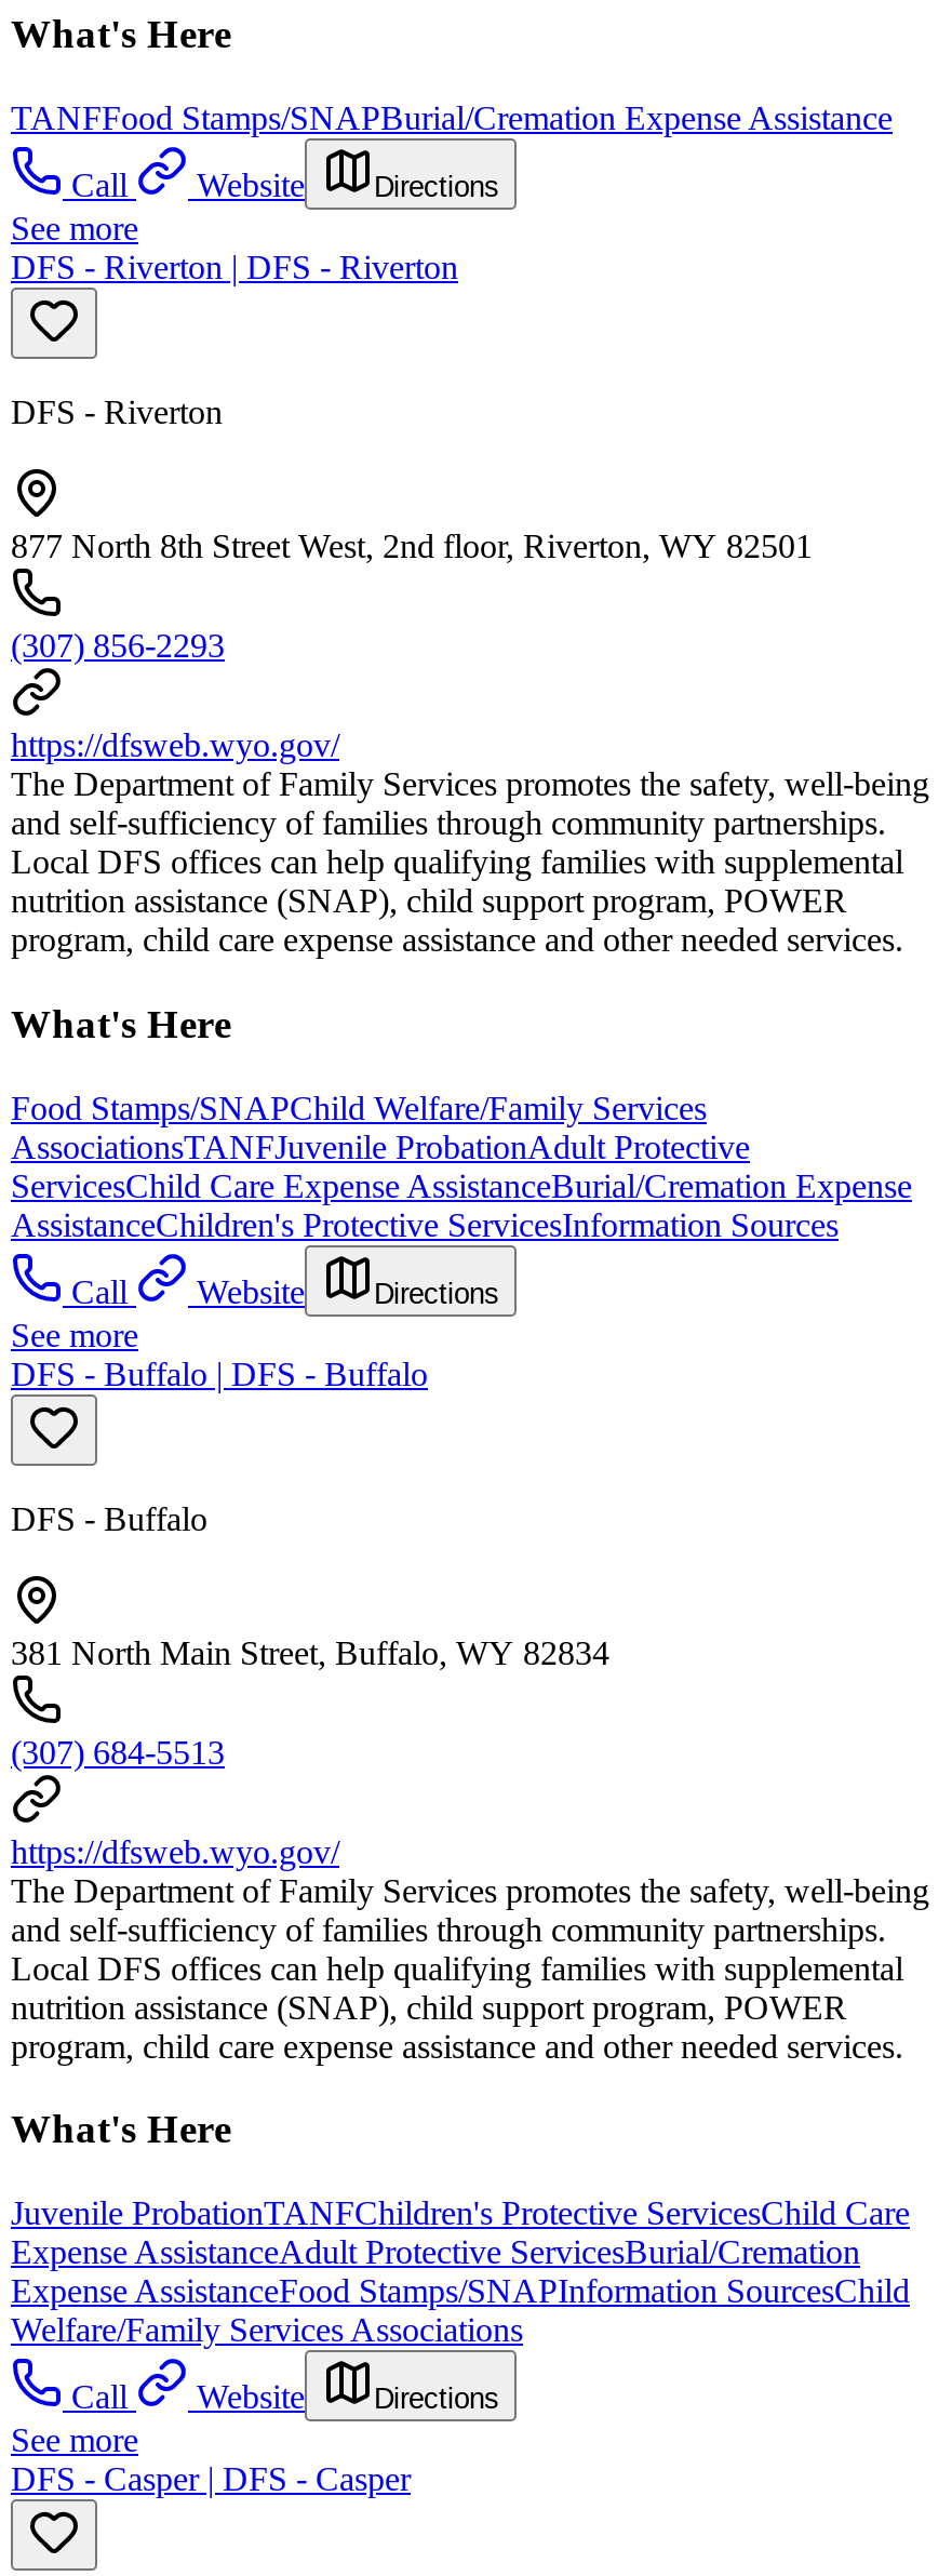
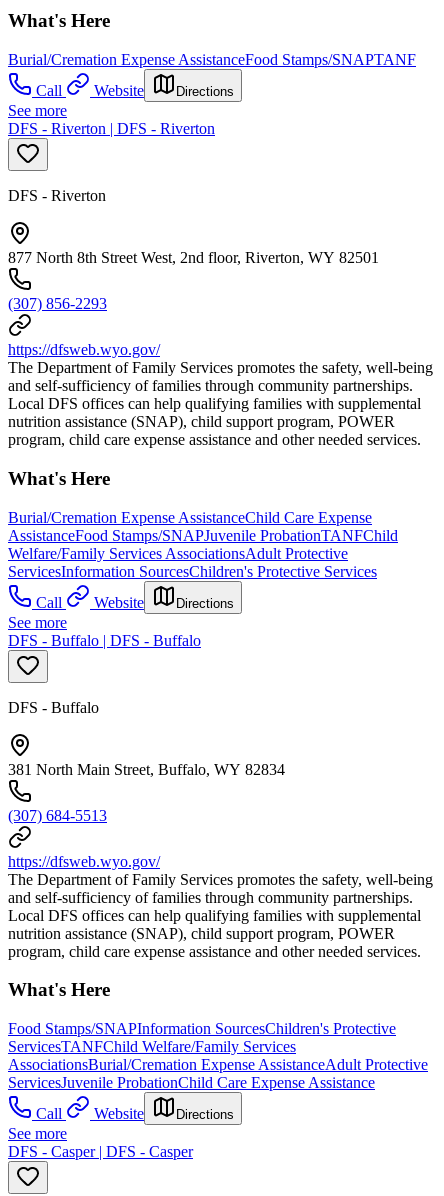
- TANFFood Stamps/SNAPBurial/Cremation Expense Assistance
+ Burial/Cremation Expense AssistanceFood Stamps/SNAPTANF

- Food Stamps/SNAPChild Welfare/Family Services
- AssociationsTANFJuvenile ProbationAdult Protective
- ServicesChild Care Expense AssistanceBurial/Cremation Expense
- AssistanceChildren's Protective ServicesInformation Sources
+ Burial/Cremation Expense AssistanceChild Care Expense
+ AssistanceFood Stamps/SNAPJuvenile ProbationTANFChild
+ Welfare/Family Services AssociationsAdult Protective
+ ServicesInformation SourcesChildren's Protective Services

- Juvenile ProbationTANFChildren's Protective ServicesChild Care
- Expense AssistanceAdult Protective ServicesBurial/Cremation
- Expense AssistanceFood Stamps/SNAPInformation SourcesChild
- Welfare/Family Services Associations
+ Food Stamps/SNAPInformation SourcesChildren's Protective
+ ServicesTANFChild Welfare/Family Services
+ AssociationsBurial/Cremation Expense AssistanceAdult Protective
+ ServicesJuvenile ProbationChild Care Expense Assistance
